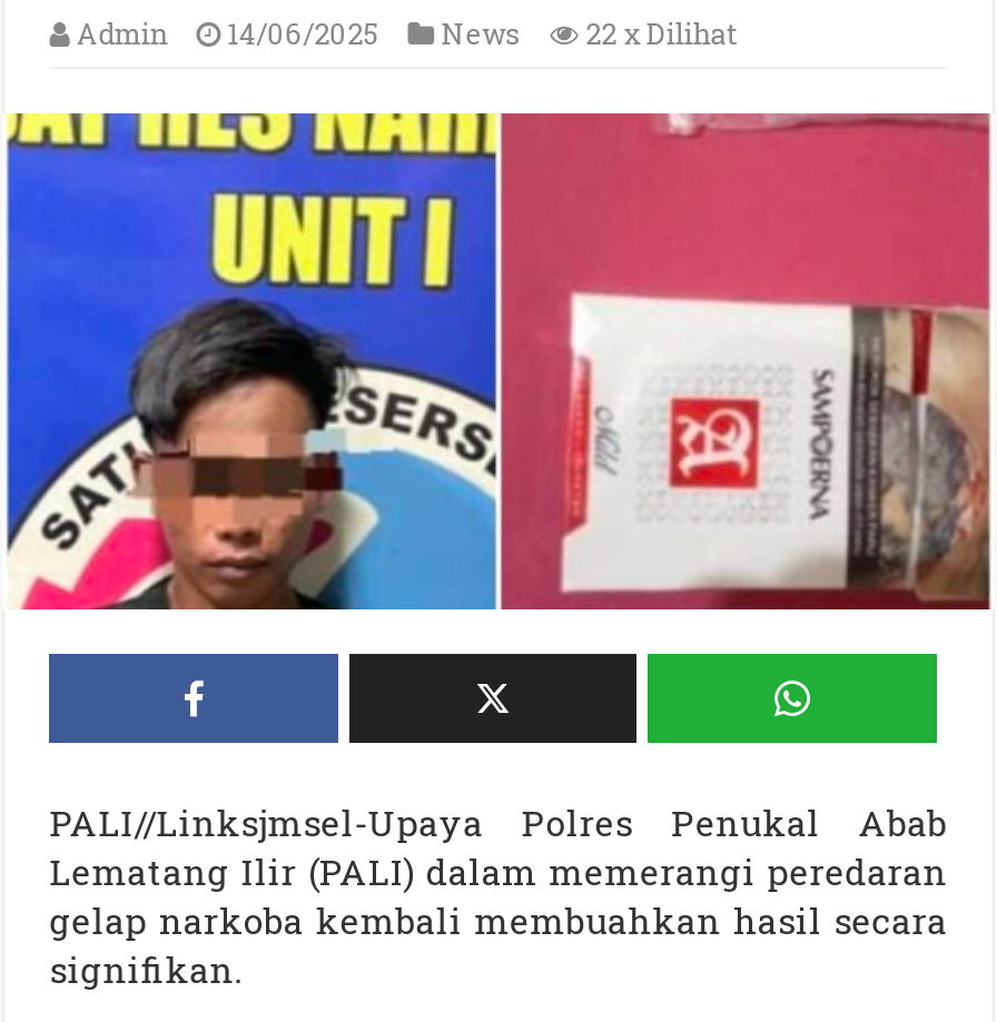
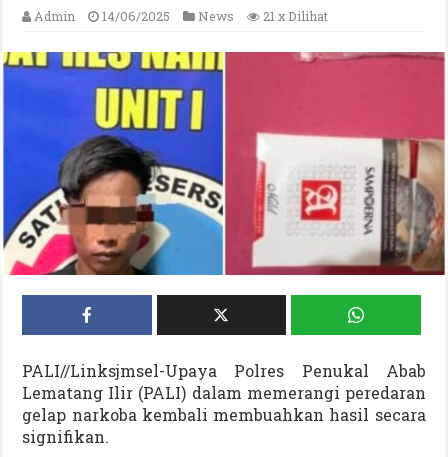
- Admin 14/06/2025 News 22 x Dilihat
+ Admin 14/06/2025 News 21 x Dilihat
